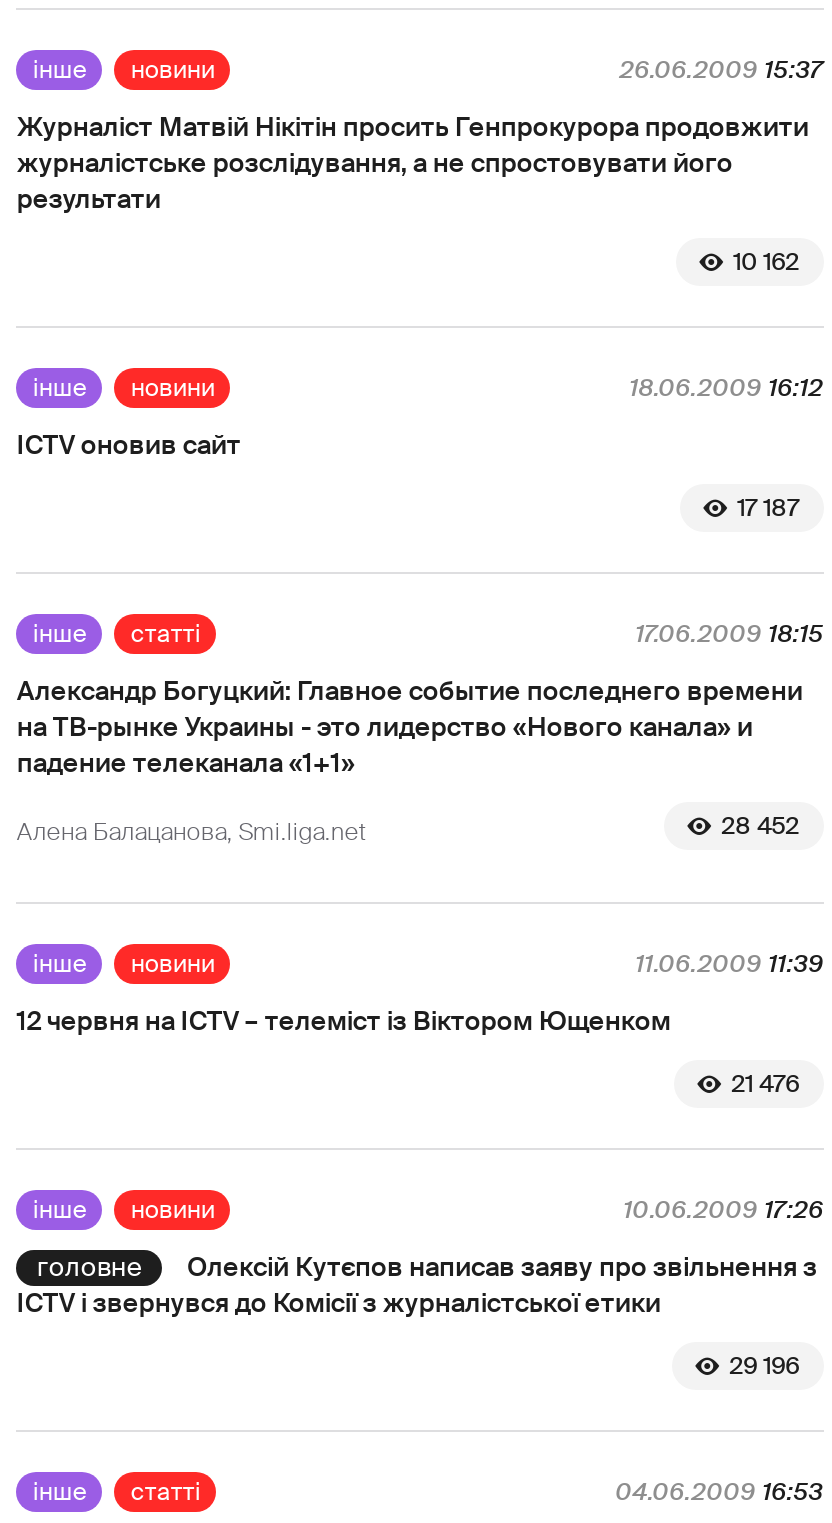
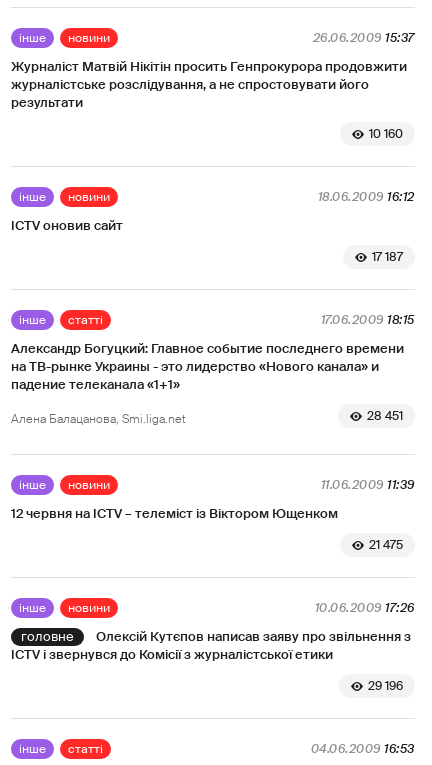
- 10 162
+ 10 160

- 28 452
+ 28 451

- 21 476
+ 21 475
